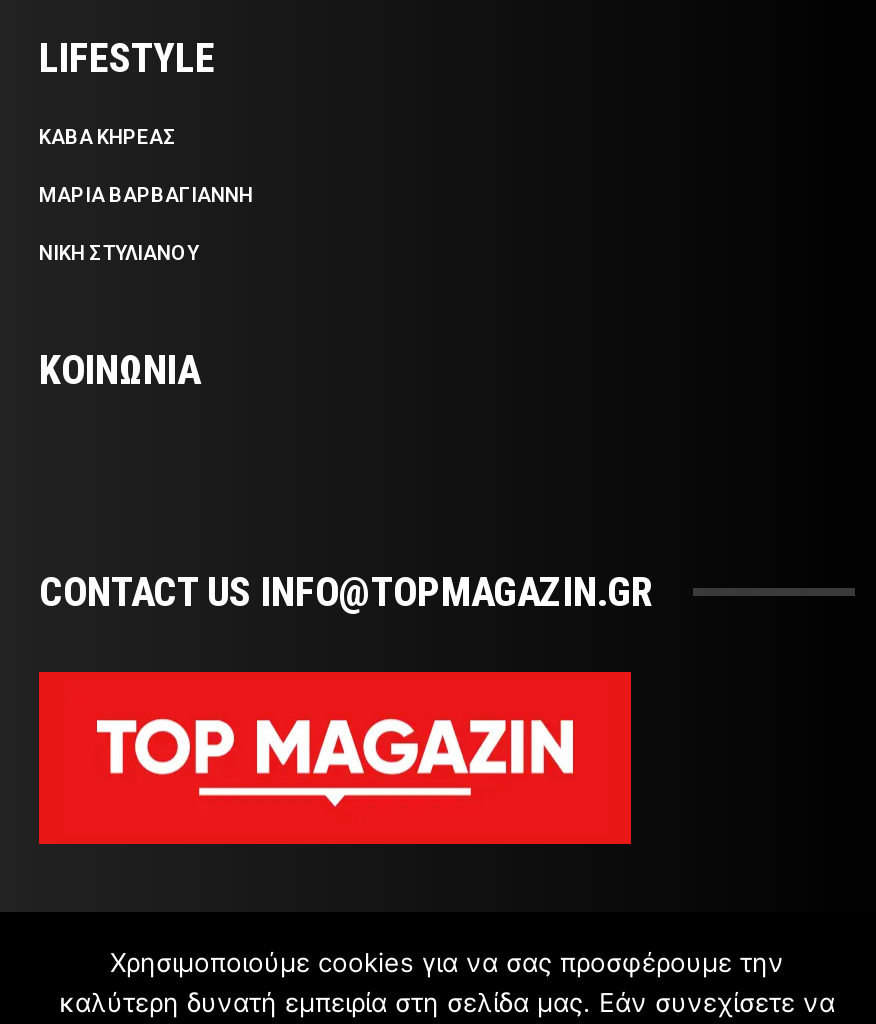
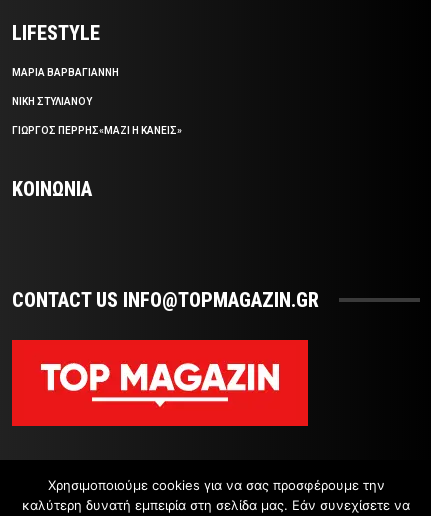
- ΚΑΒΑ ΚΗΡΕΑΣ

moved up: ΜΑΡΙΑ ΒΑΡΒΑΓΙΑΝΝΗ | ΝΙΚΗ ΣΤΥΛΙΑΝΟΥ

+ ΓΙΩΡΓΟΣ ΠΕΡΡΗΣ«ΜΑΖΙ Η ΚΑΝΕΙΣ»
